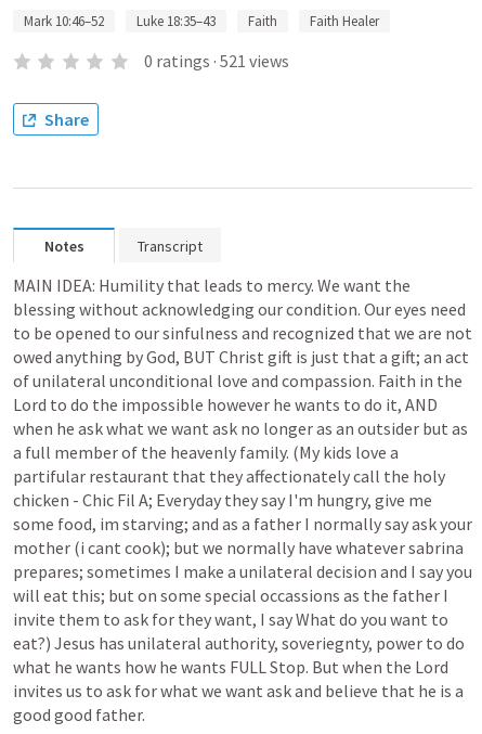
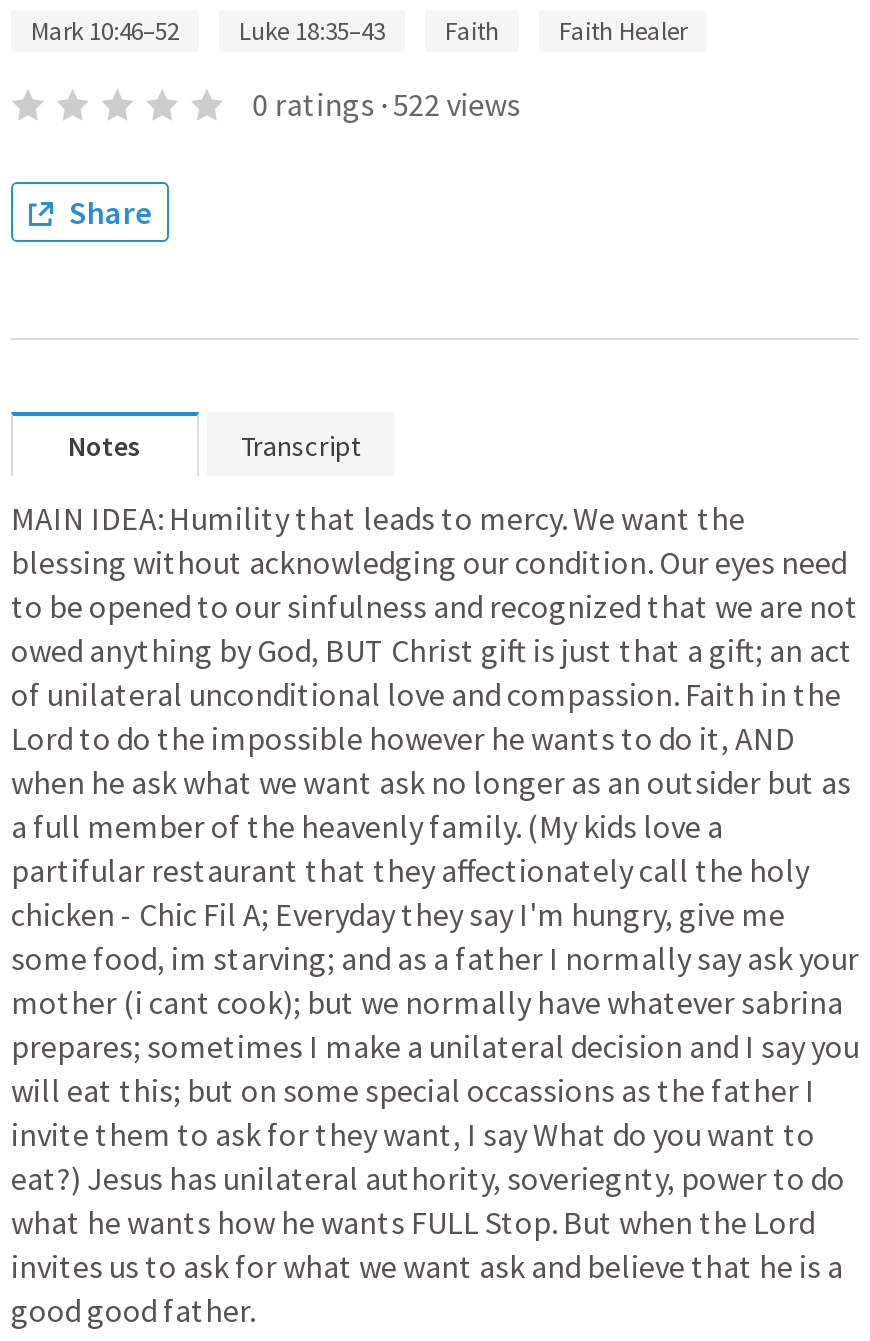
- 0 ratings · 521 views
+ 0 ratings · 522 views
